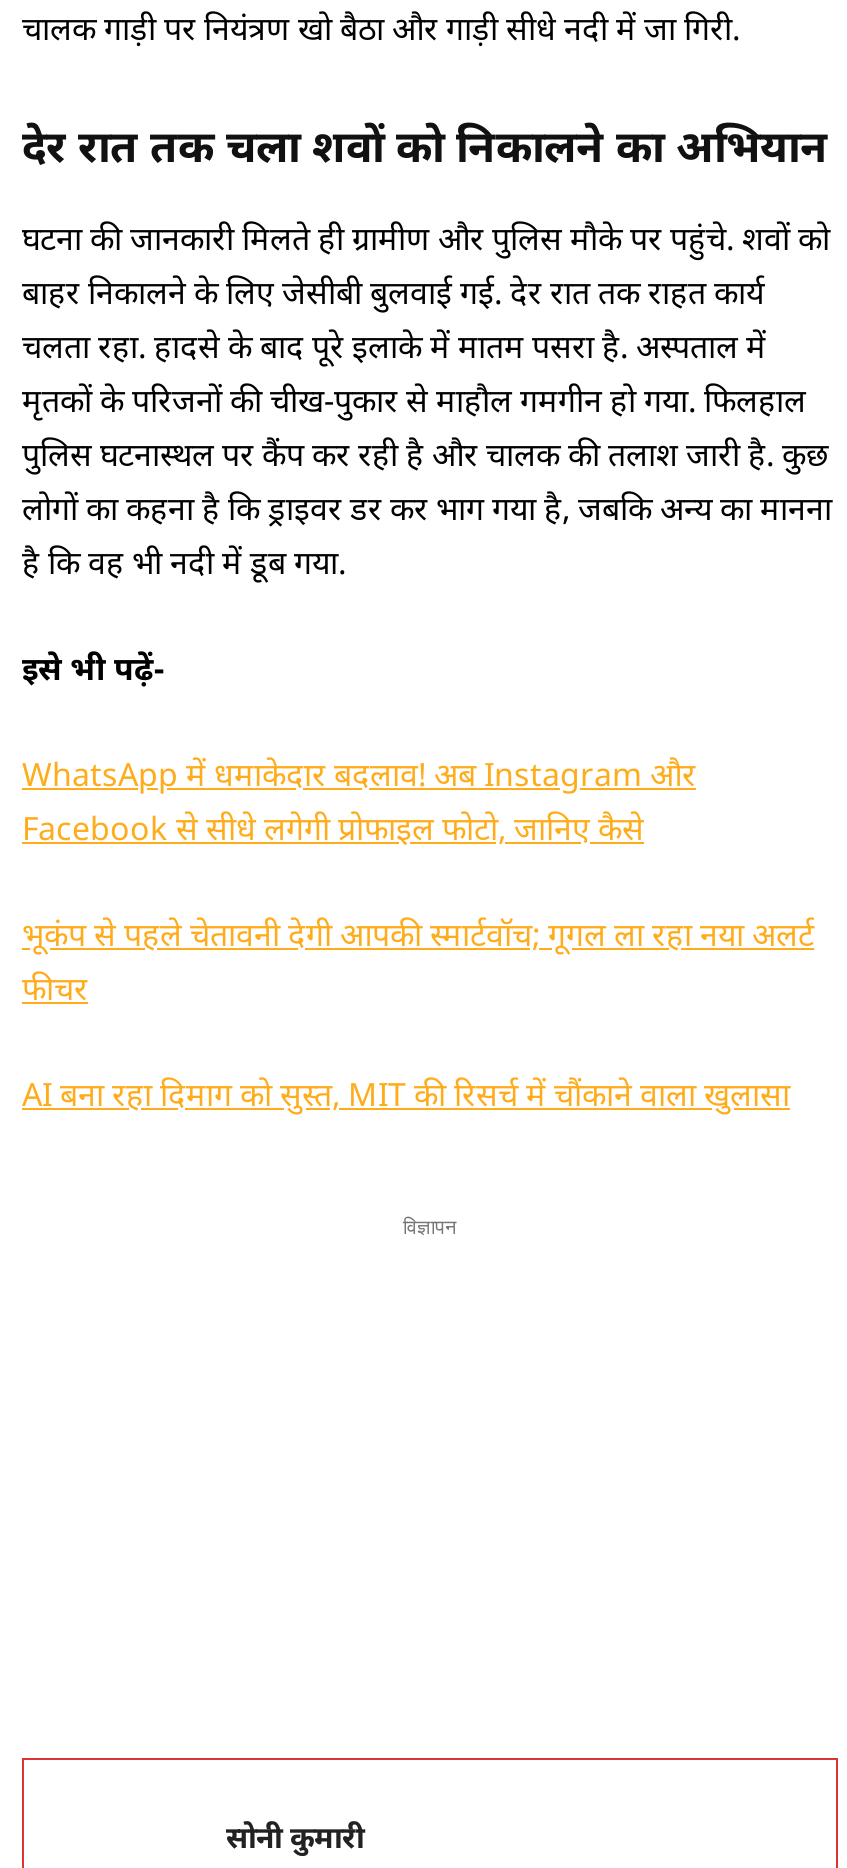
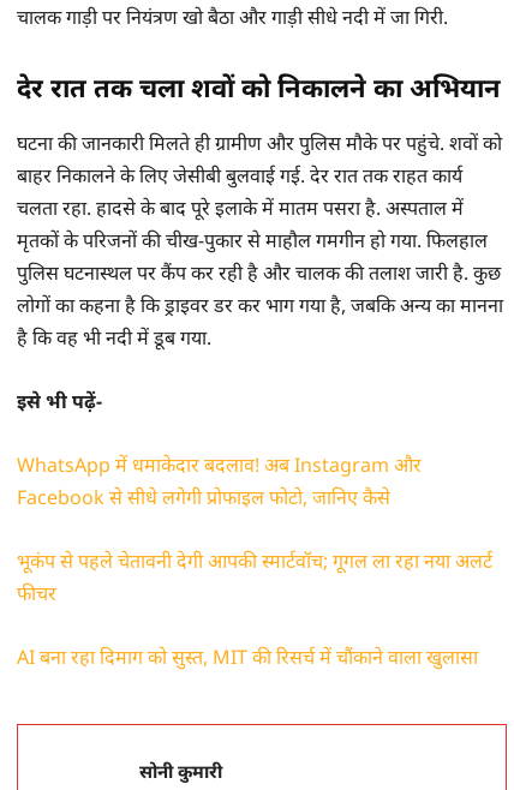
- विज्ञापन
